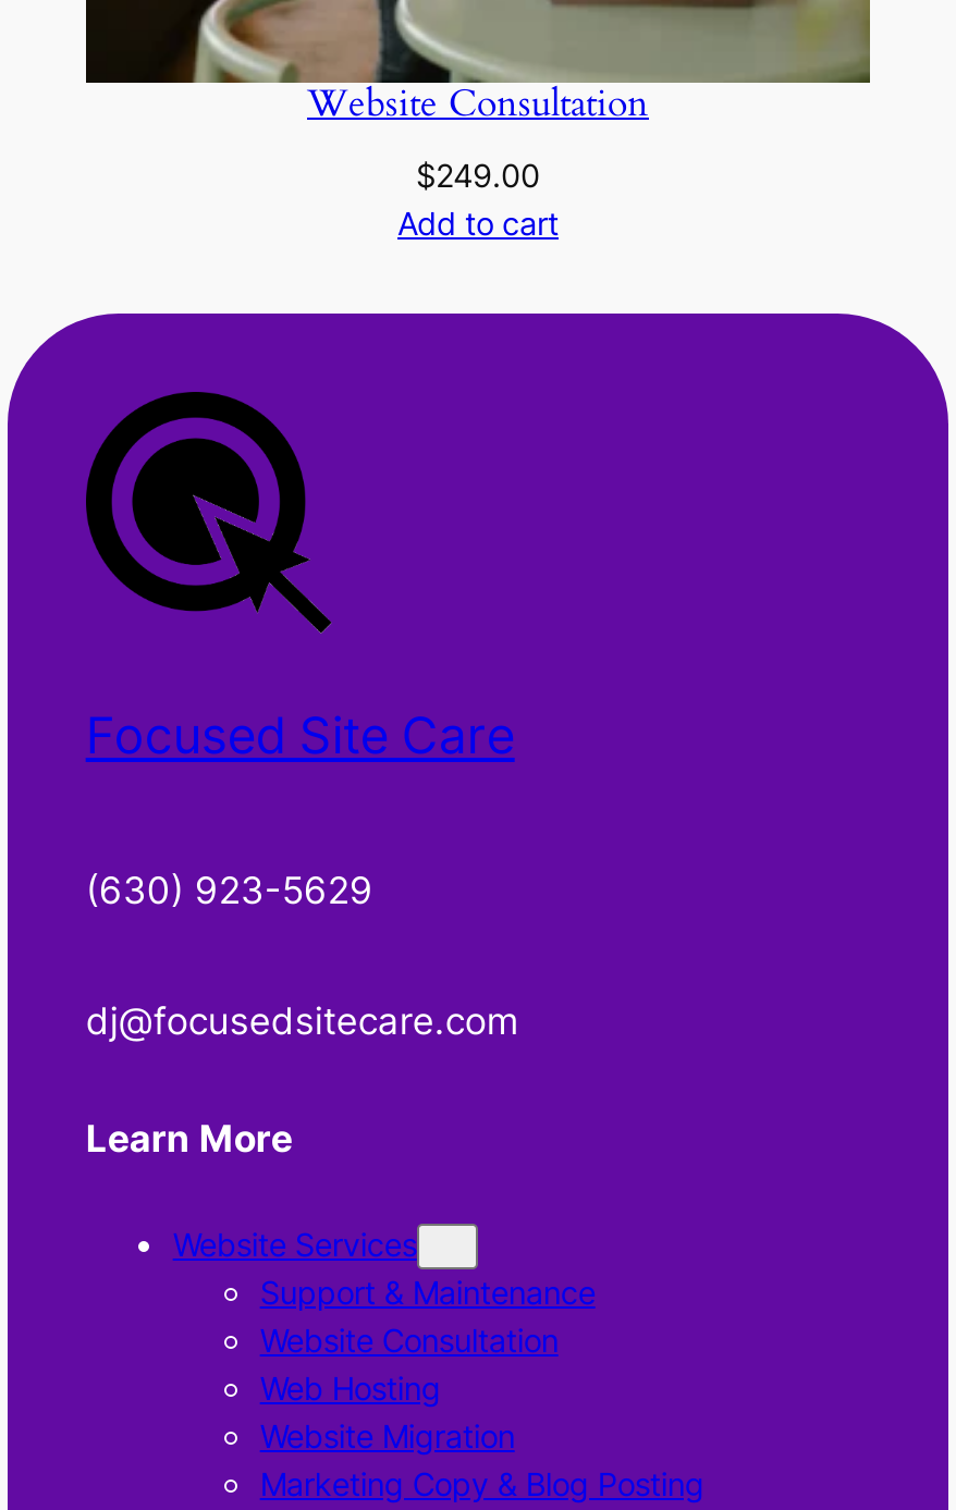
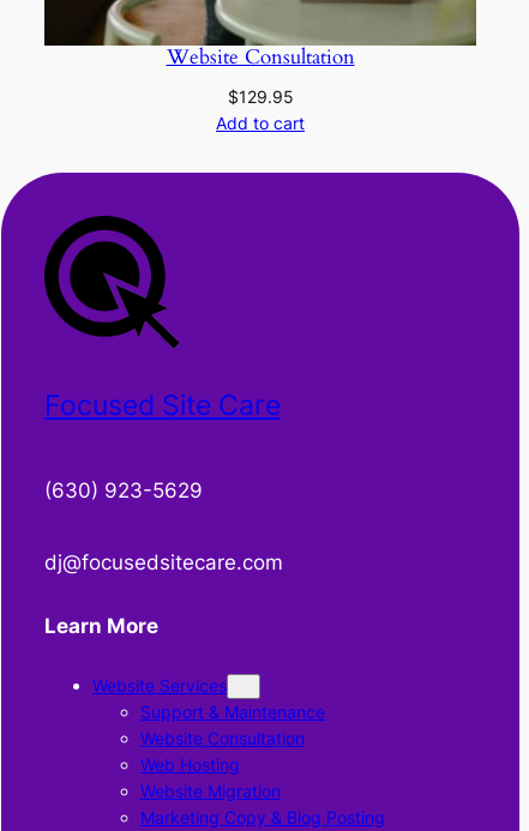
- $249.00
+ $129.95
